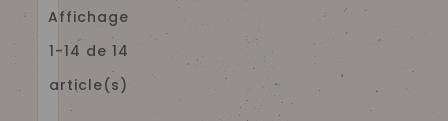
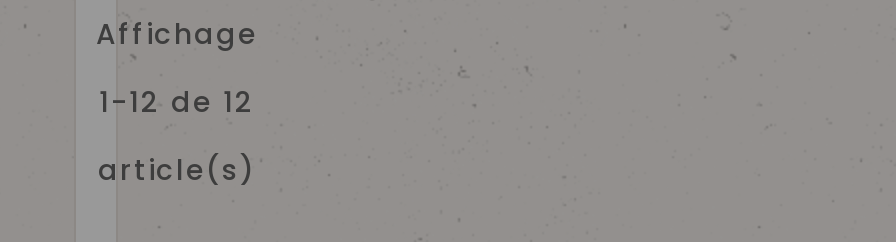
- 1-14 de 14
+ 1-12 de 12
